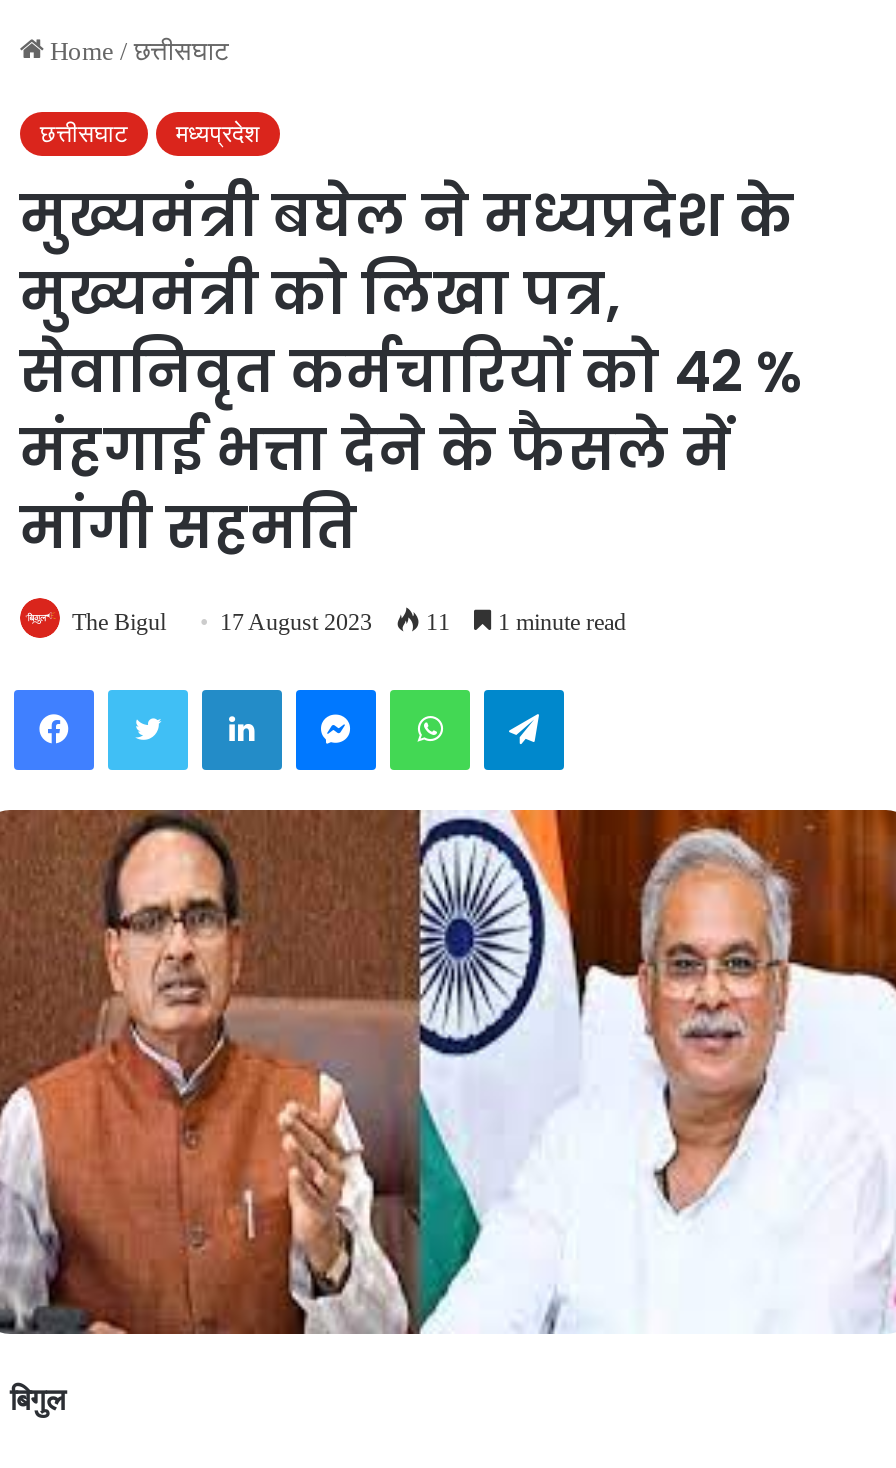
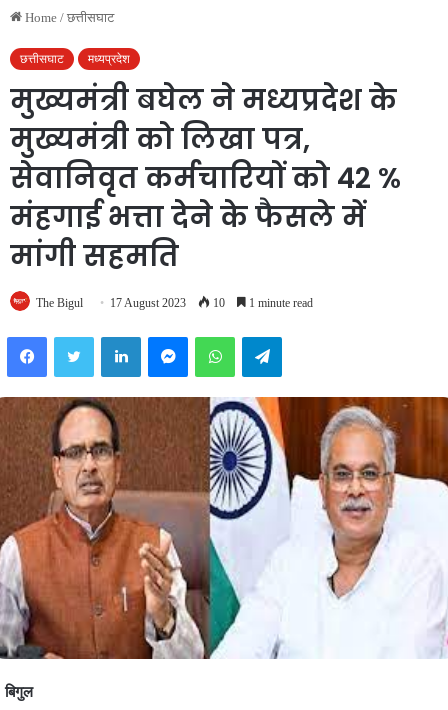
- The Bigul 17 August 2023 11 1 minute read
+ The Bigul 17 August 2023 10 1 minute read
